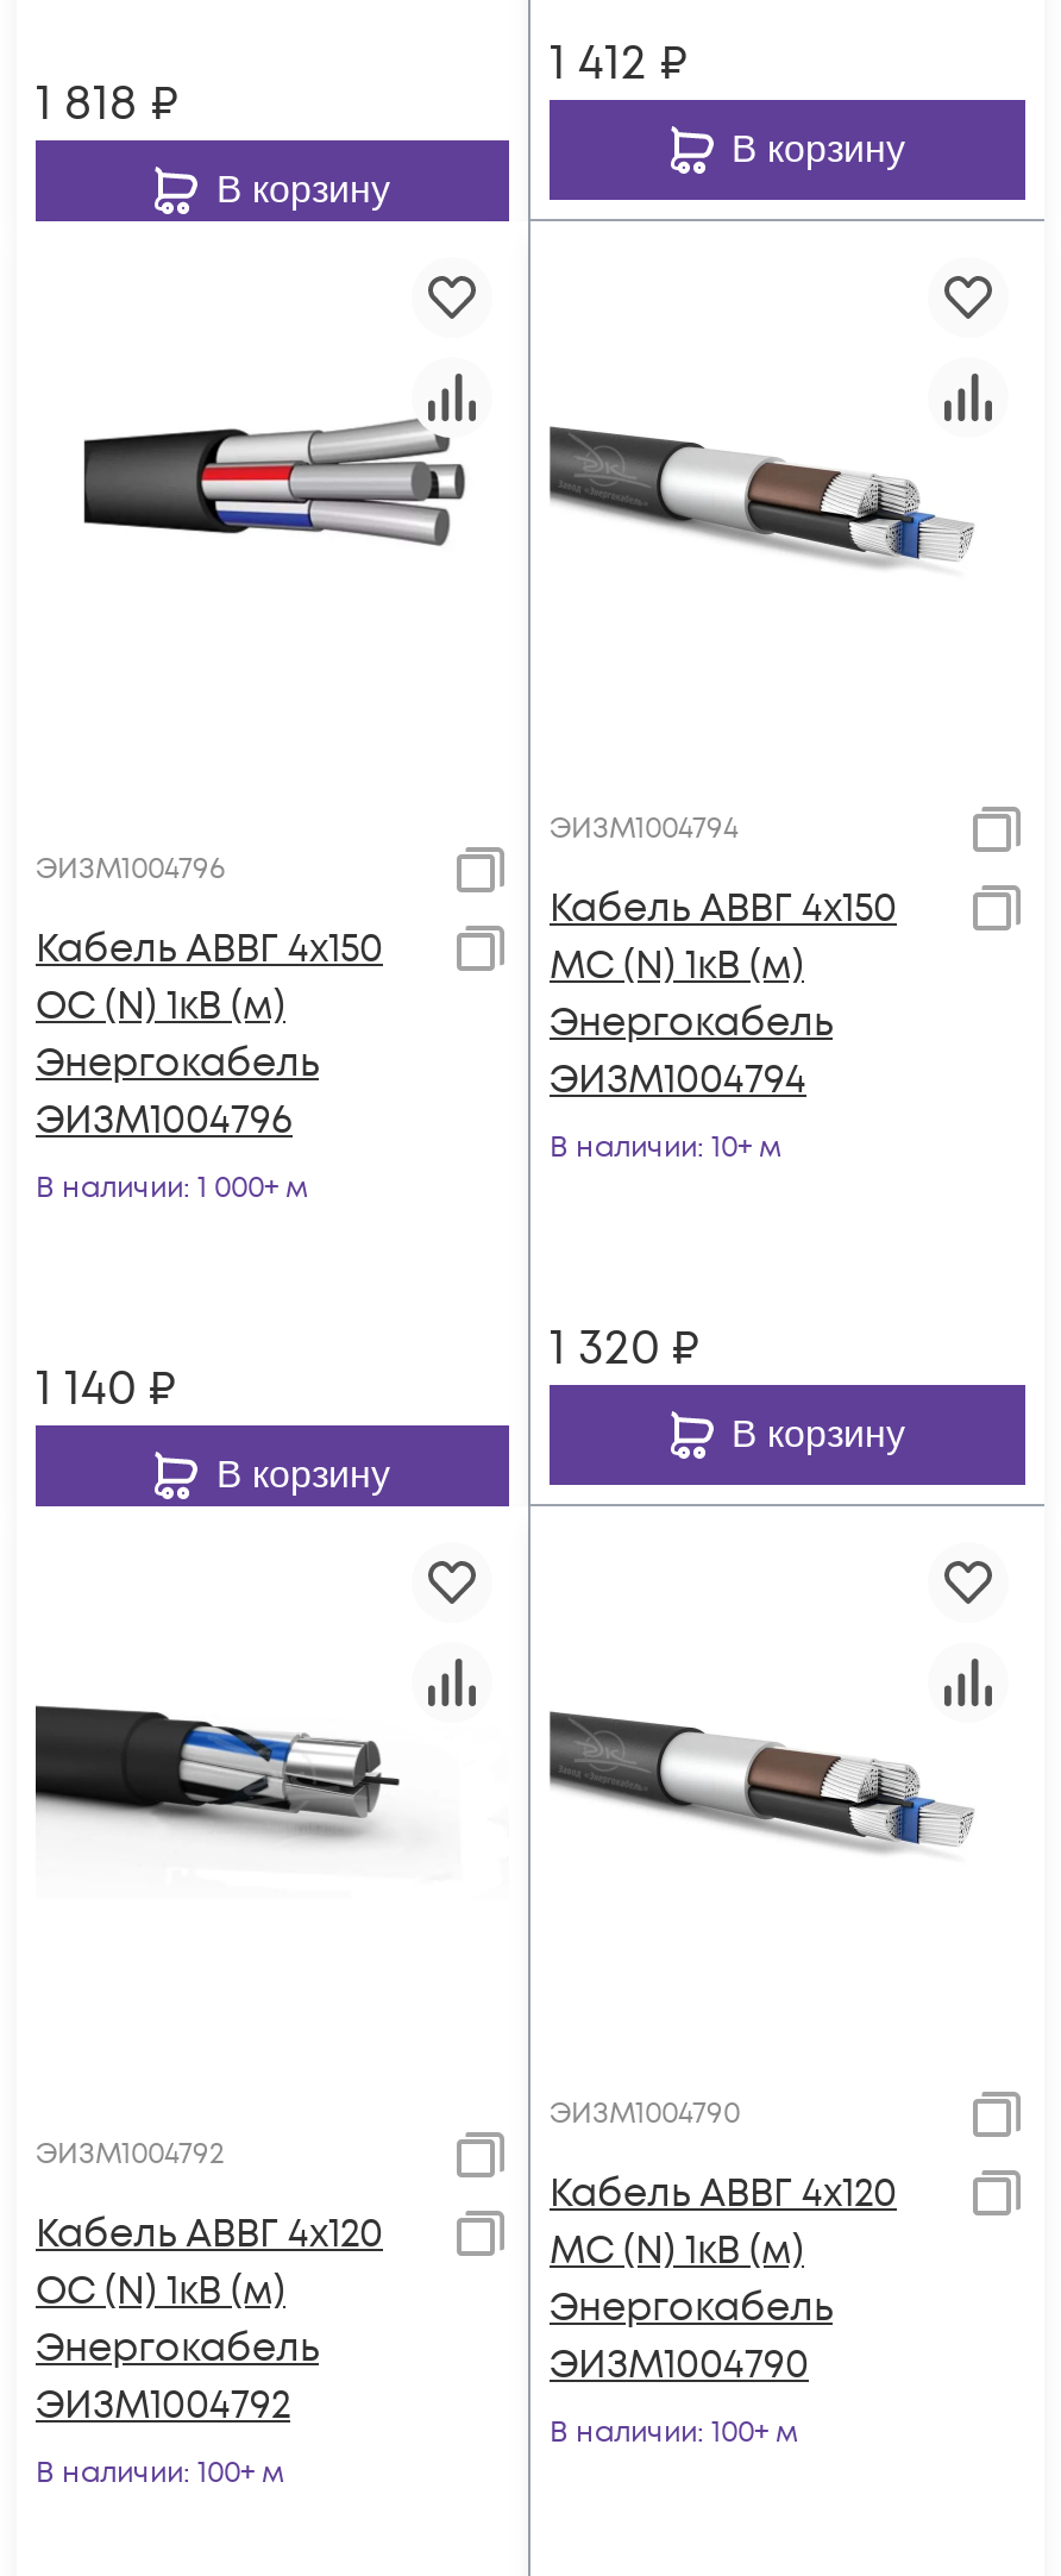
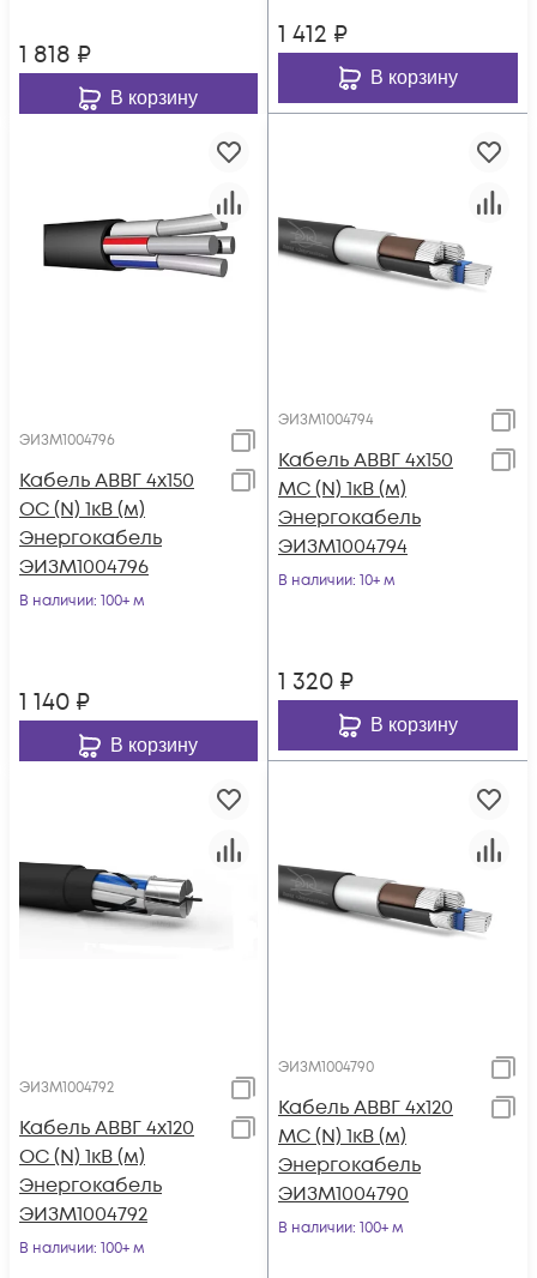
- В наличии: 1 000+ м
+ В наличии: 100+ м
